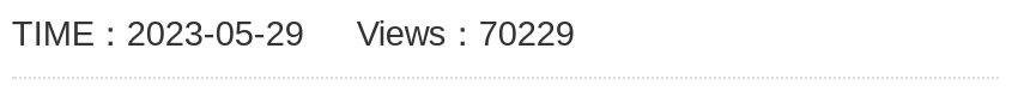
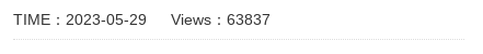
- TIME：2023-05-29 Views：70229
+ TIME：2023-05-29 Views：63837
